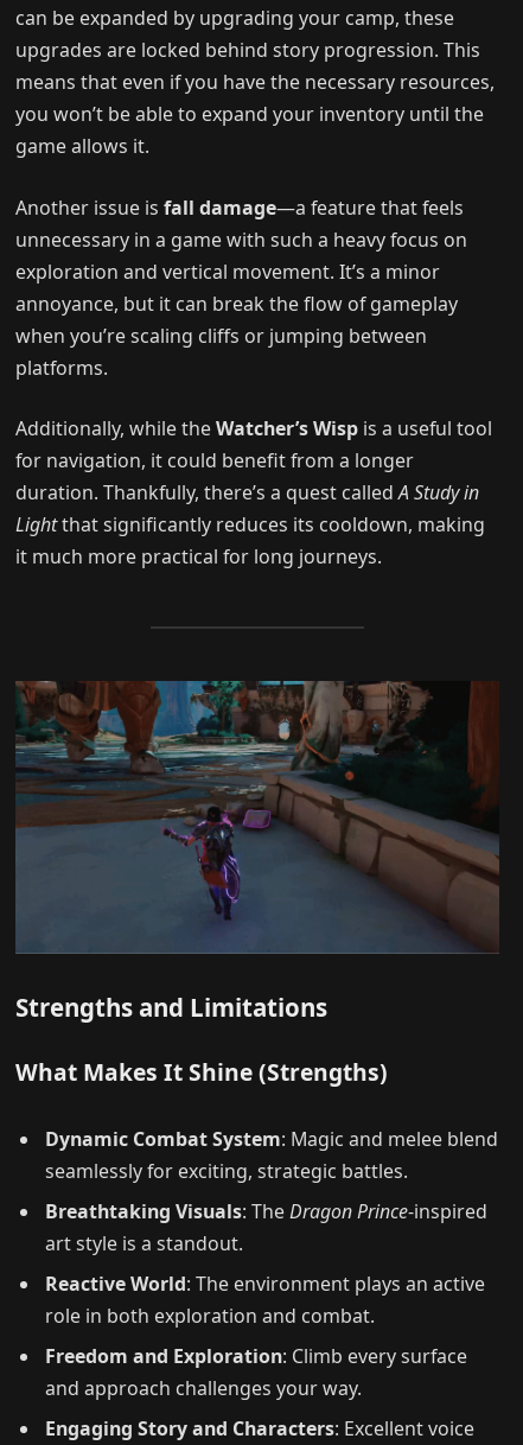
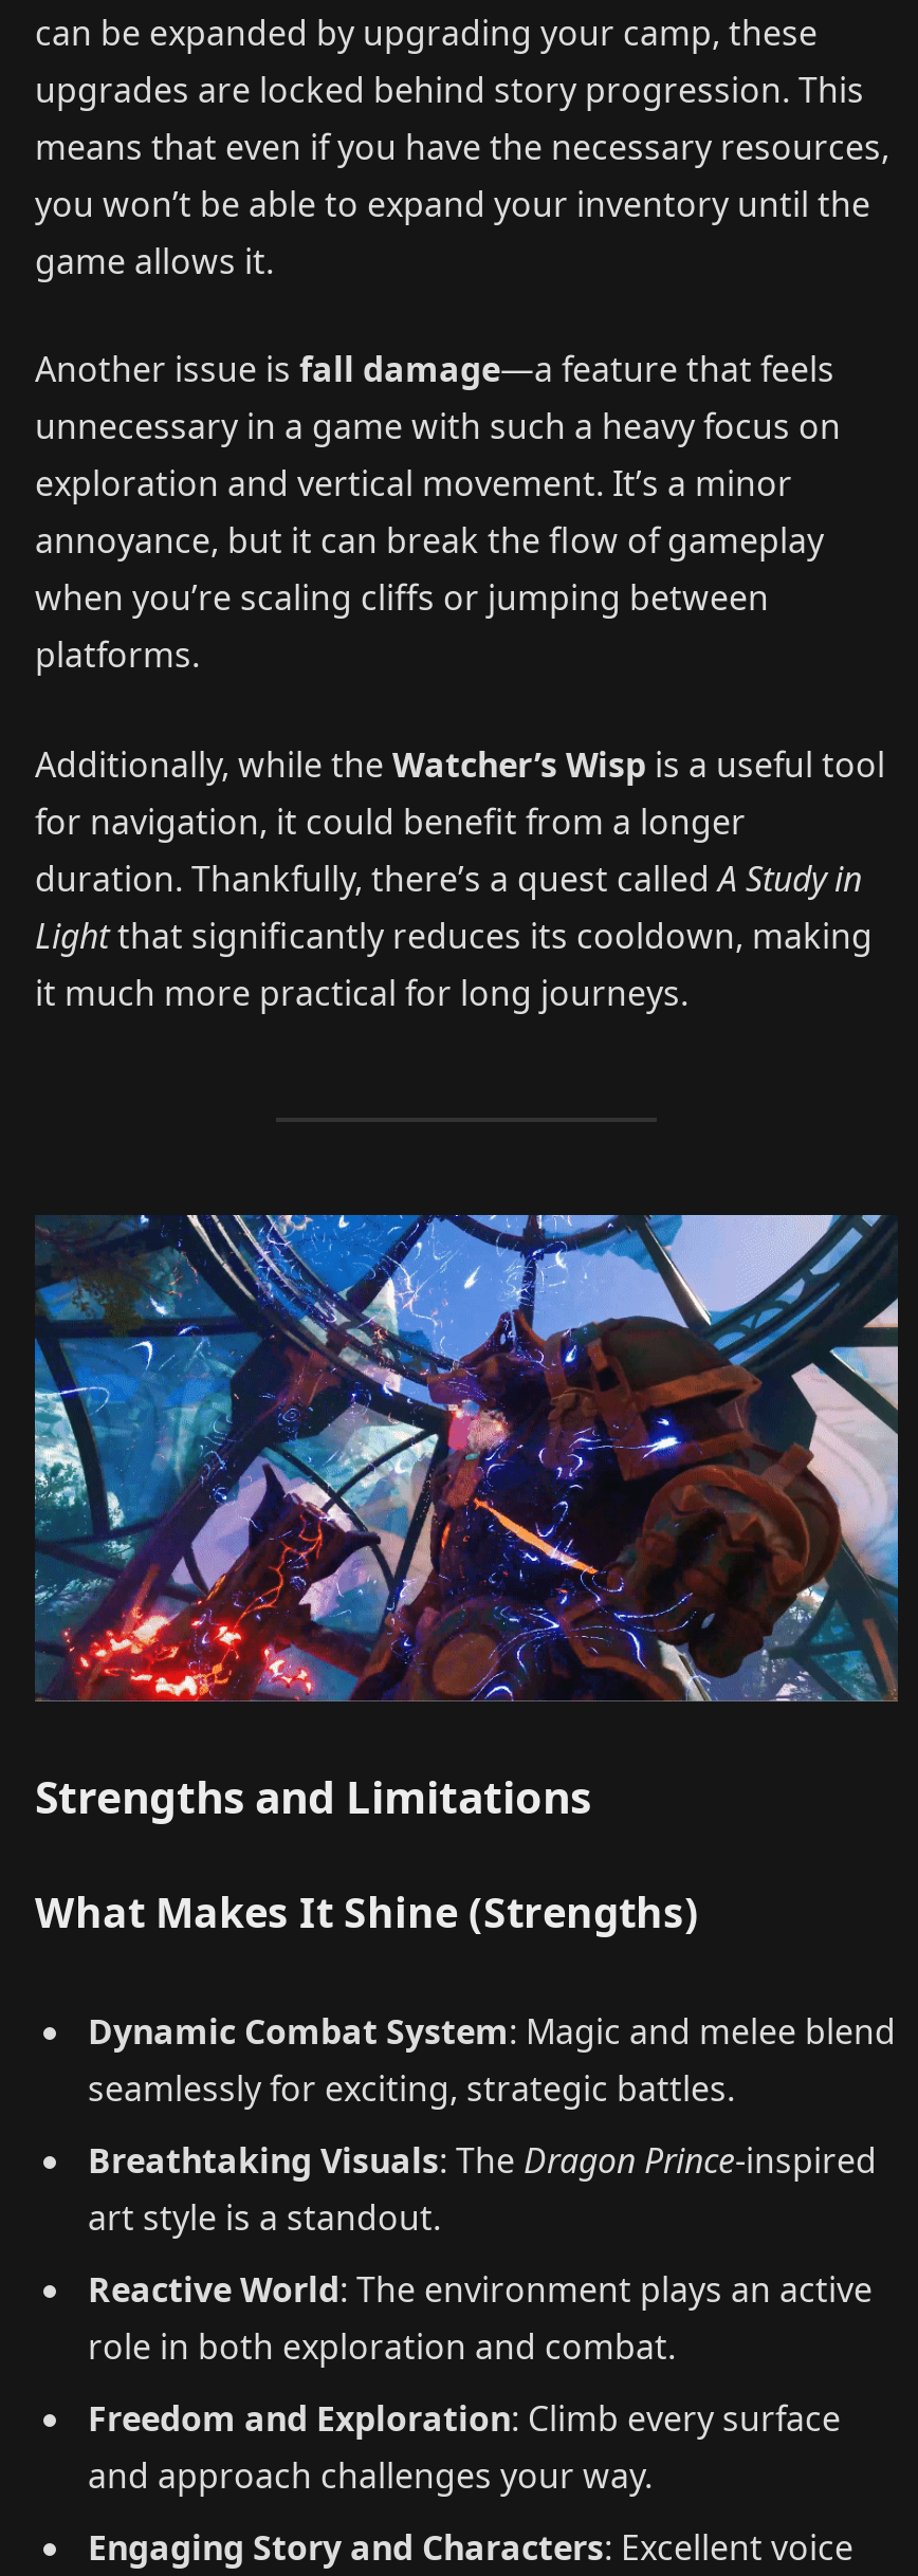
- [image]
+ [image]
